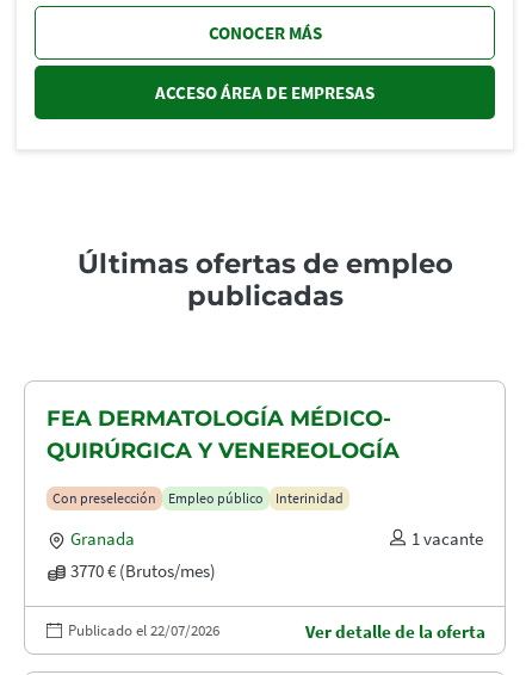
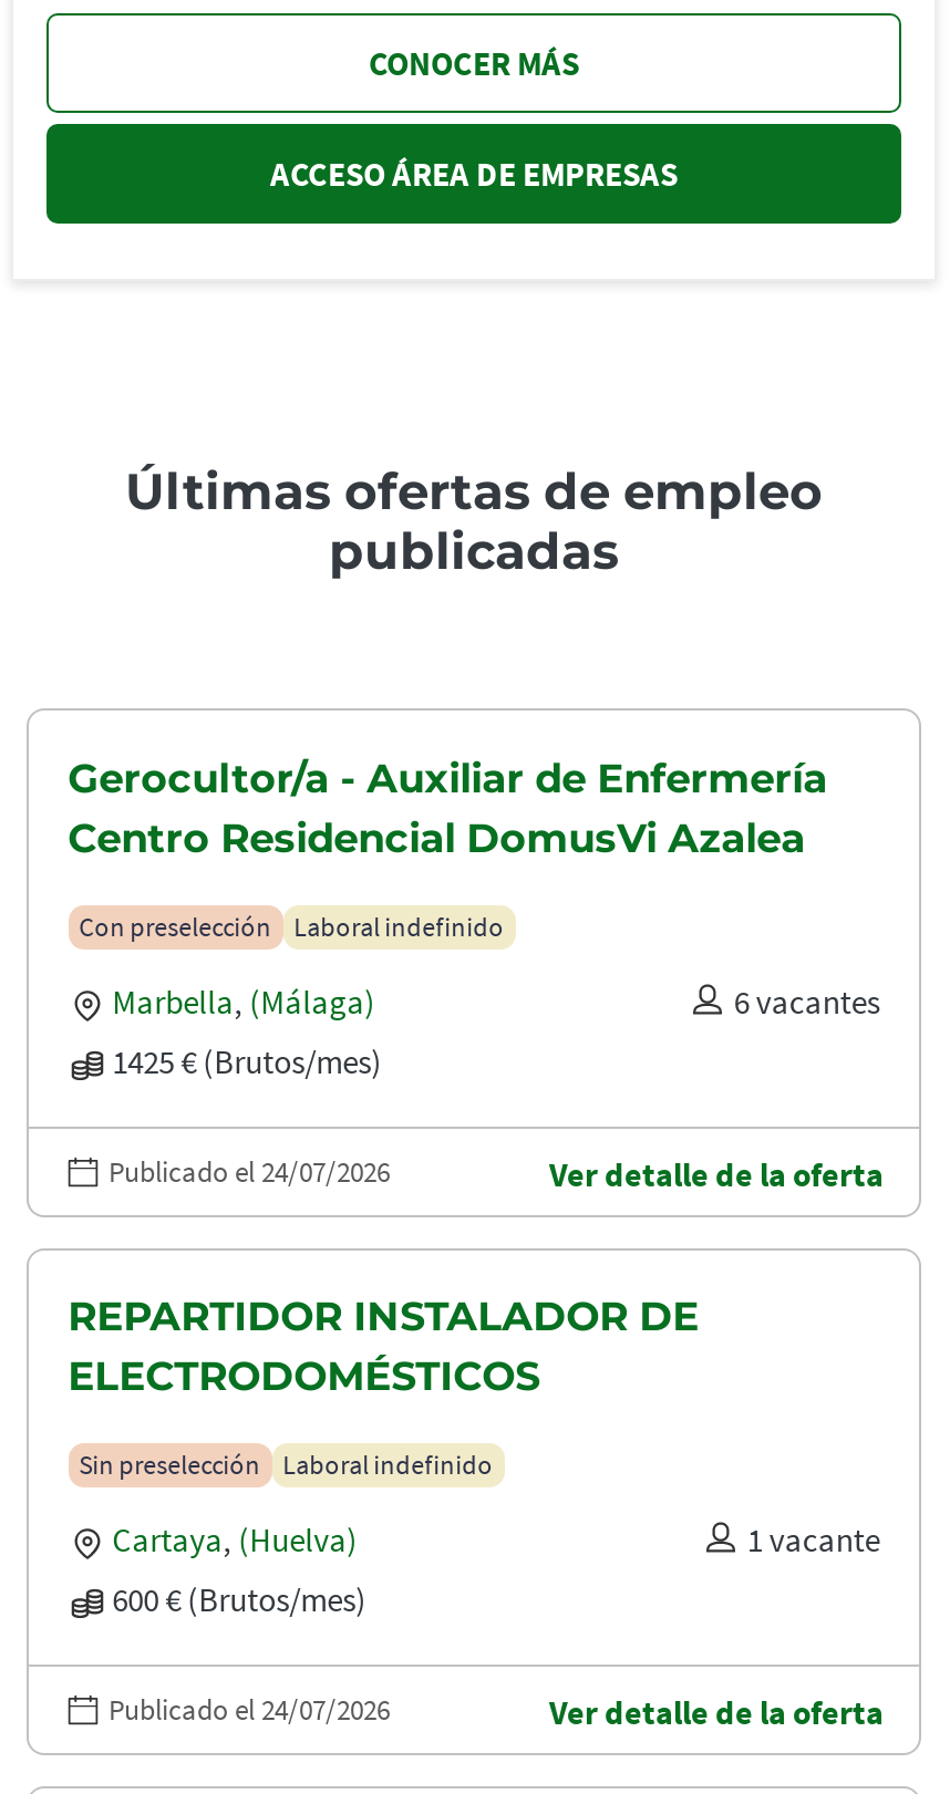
- FEA DERMATOLOGÍA MÉDICO-
- QUIRÚRGICA Y VENEREOLOGÍA
+ Gerocultor/a - Auxiliar de Enfermería
+ Centro Residencial DomusVi Azalea

- Empleo público
- Interinidad
- Granada
+ Laboral indefinido
+ Marbella, (Málaga)
+ 6 vacantes
+ 1425 € (Brutos/mes)
+ Publicado el 24/07/2026
+ Ver detalle de la oferta
+ REPARTIDOR INSTALADOR DE
+ ELECTRODOMÉSTICOS
+ Sin preselección
+ Laboral indefinido
+ Cartaya, (Huelva)

- 3770 € (Brutos/mes)
+ 600 € (Brutos/mes)

- Publicado el 22/07/2026
+ Publicado el 24/07/2026
